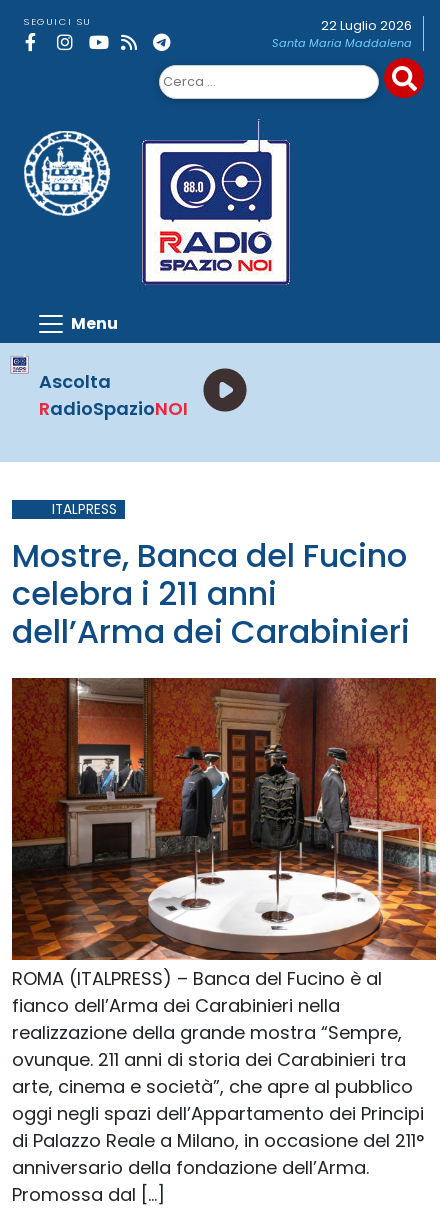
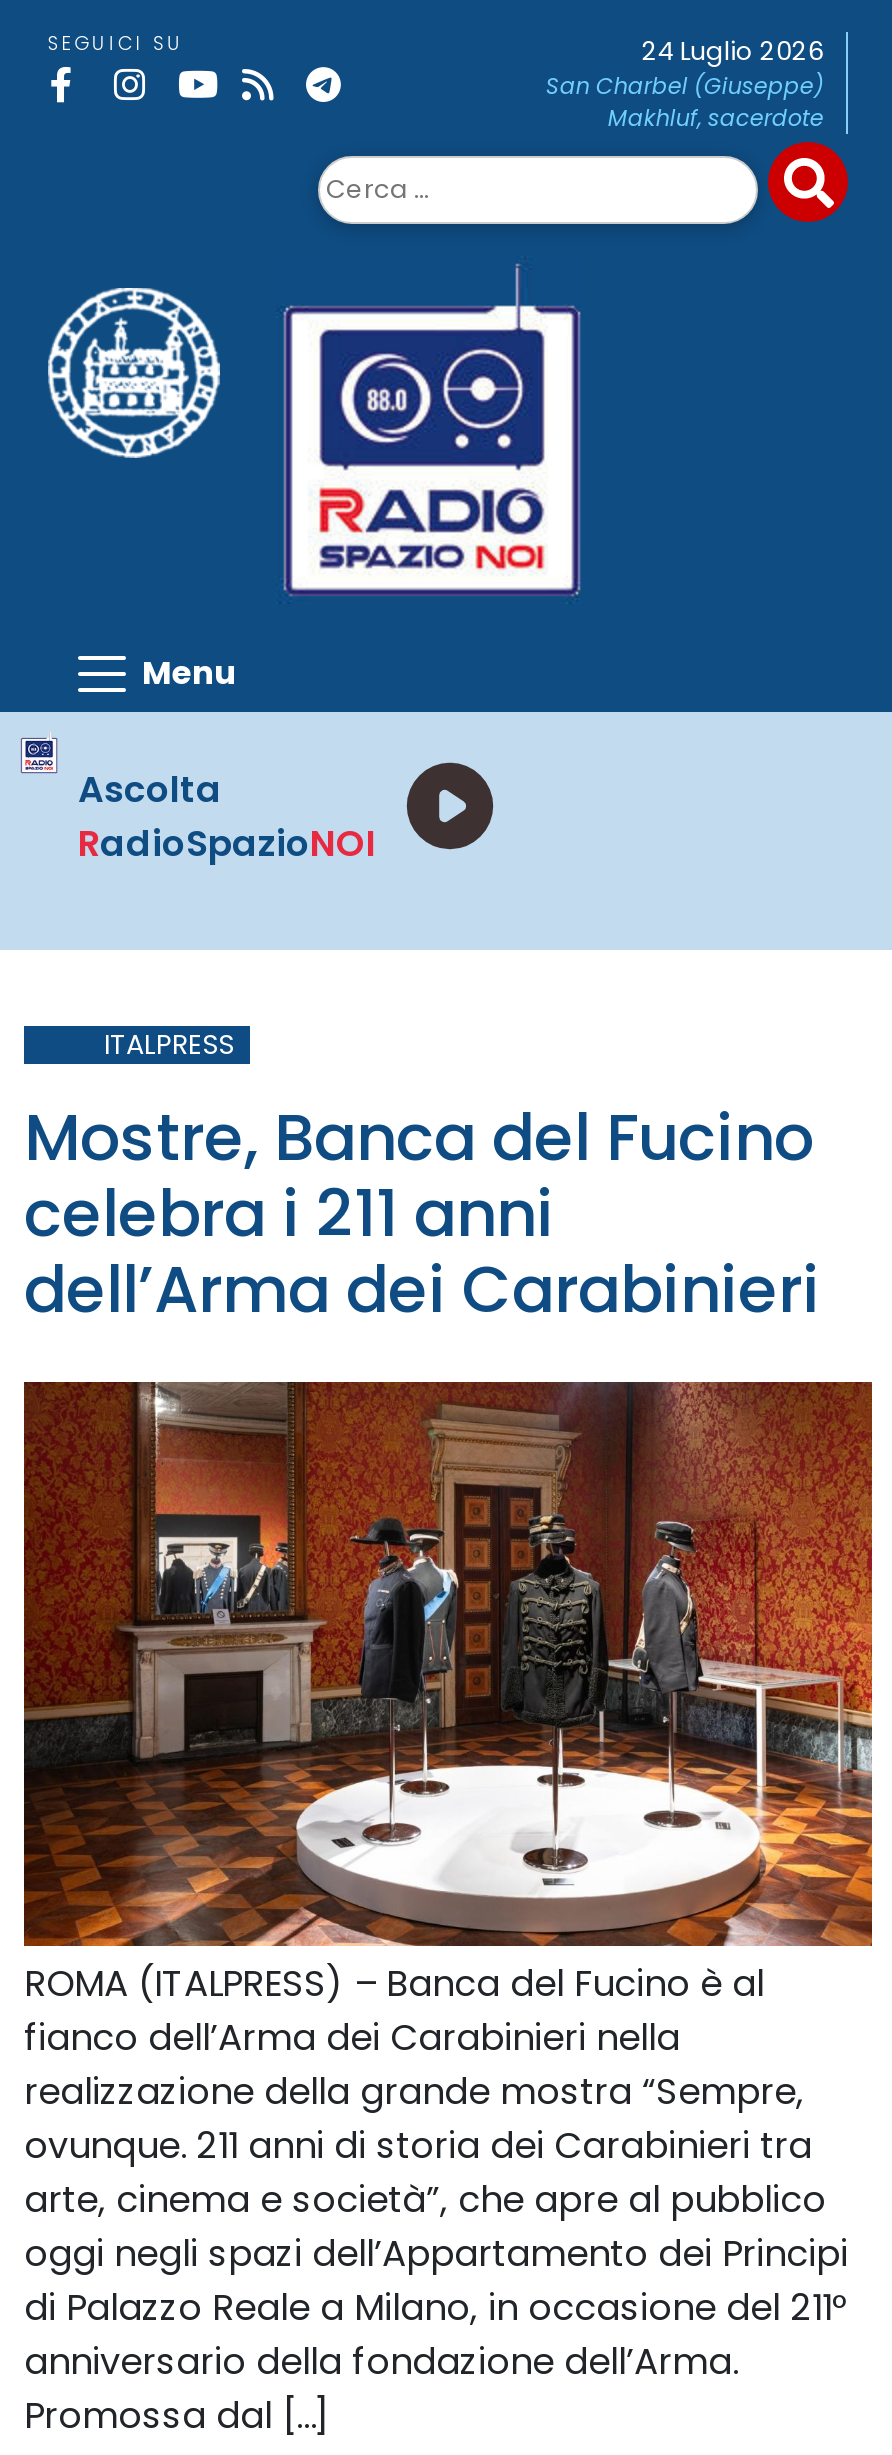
- 22 Luglio 2026
- Santa Maria Maddalena
+ 24 Luglio 2026
+ San Charbel (Giuseppe)
+ Makhluf, sacerdote
